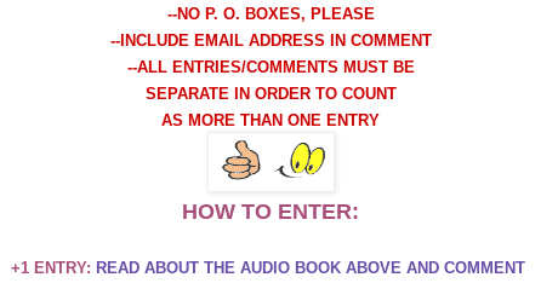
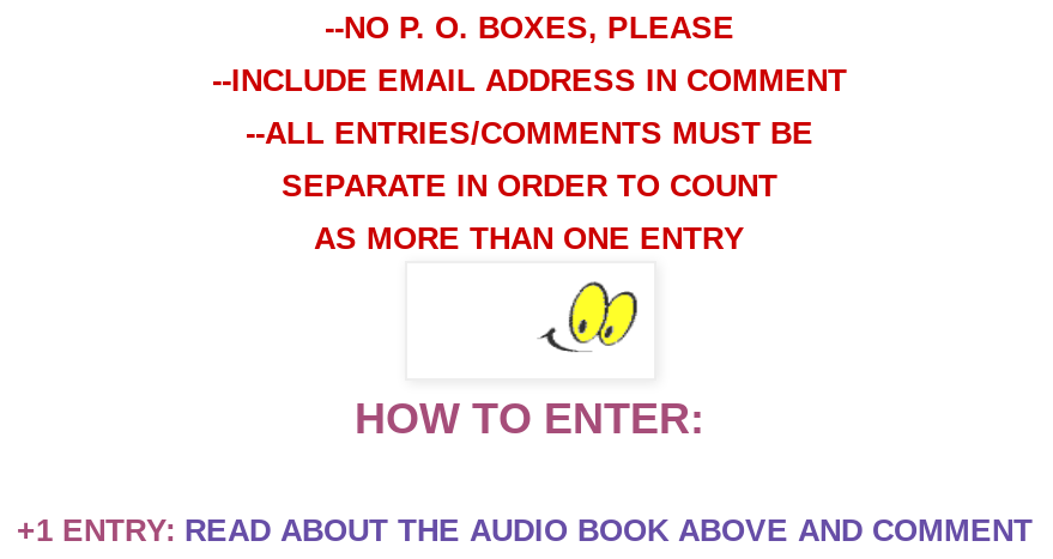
- [image]
